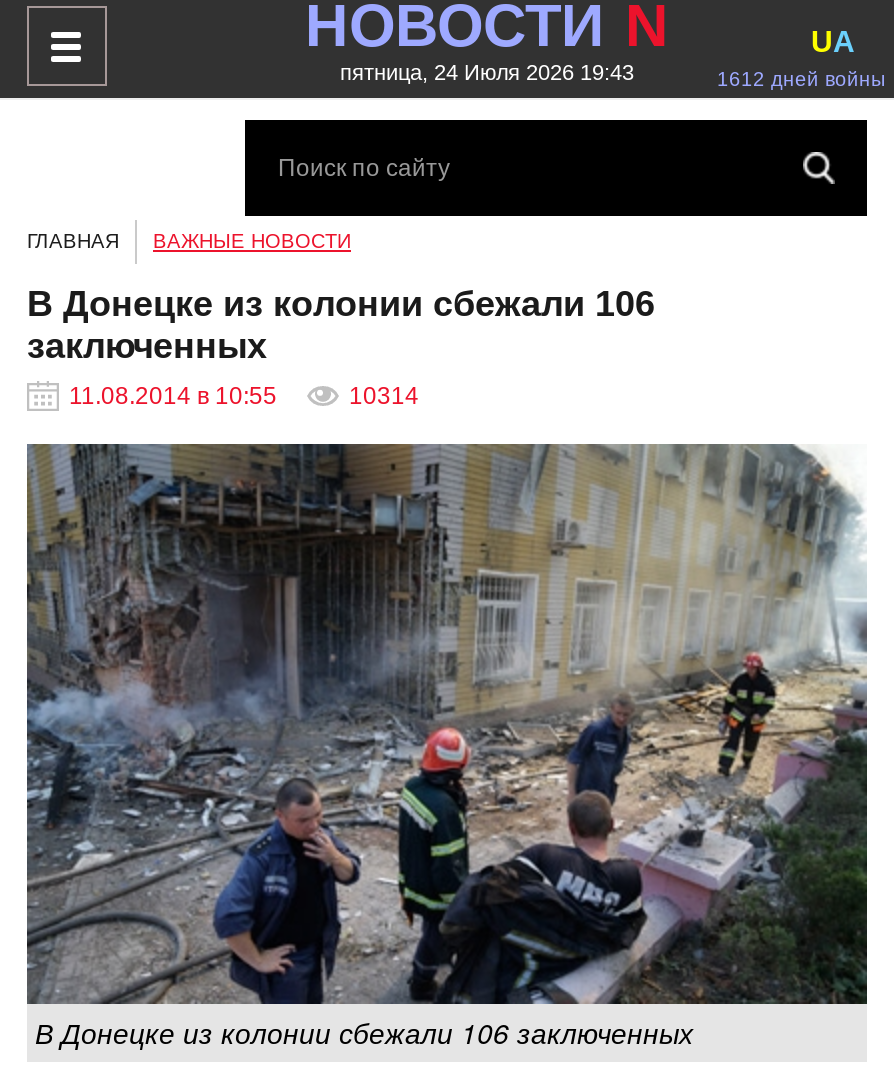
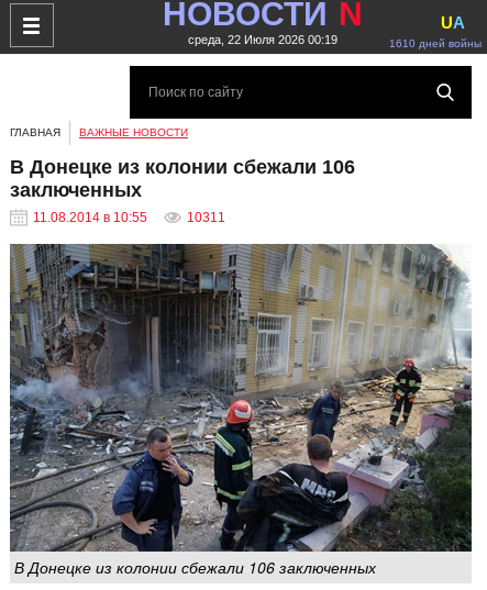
- пятница, 24 Июля 2026 19:43
+ среда, 22 Июля 2026 00:19

- 1612 дней войны
+ 1610 дней войны

- 10314
+ 10311
